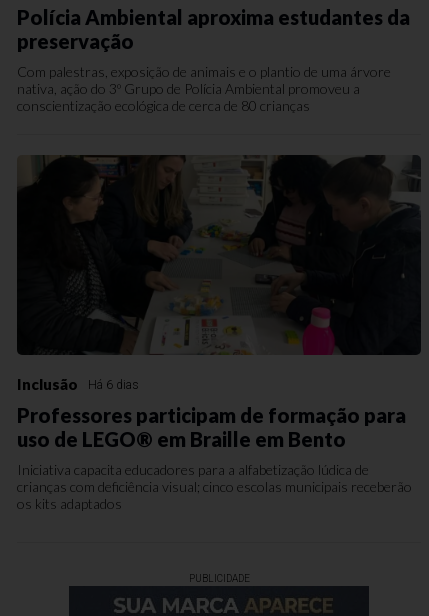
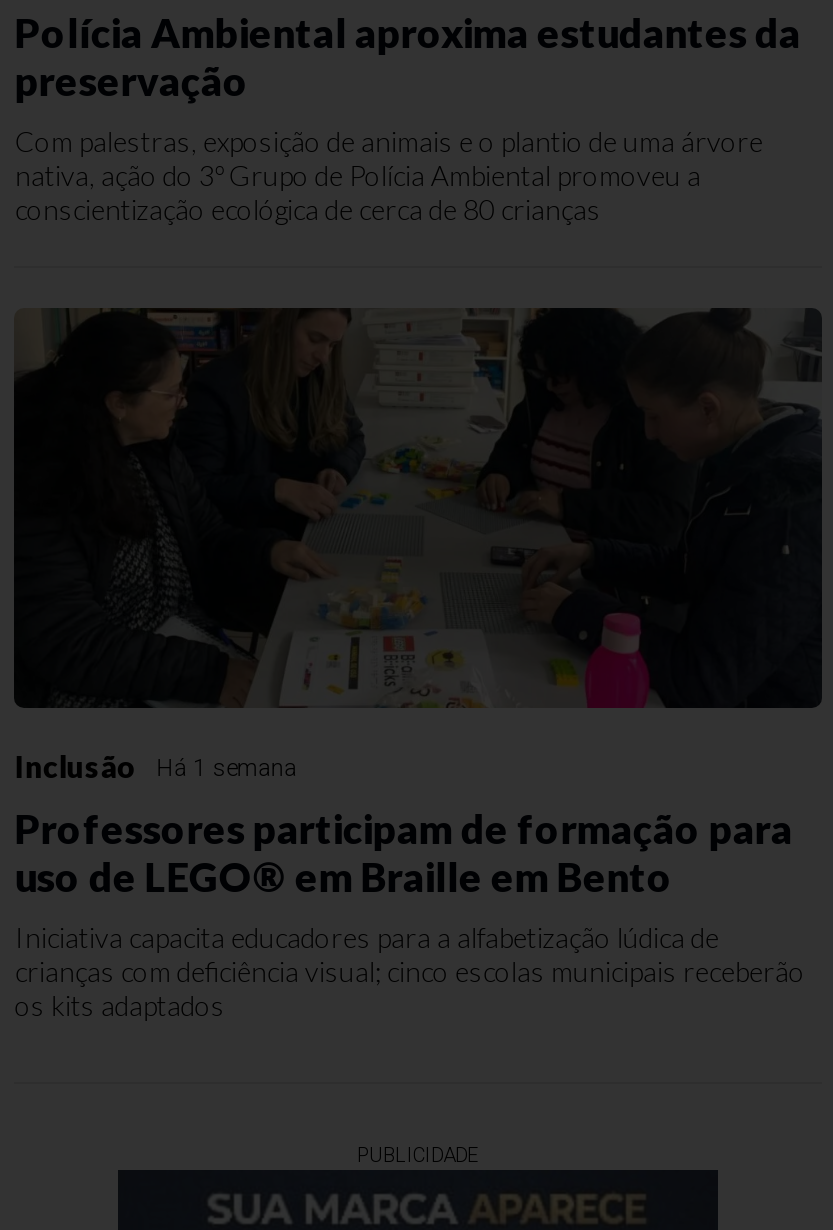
- Inclusão Há 6 dias
+ Inclusão Há 1 semana
